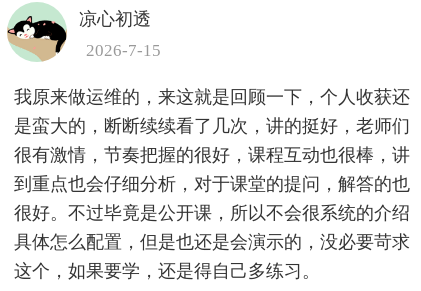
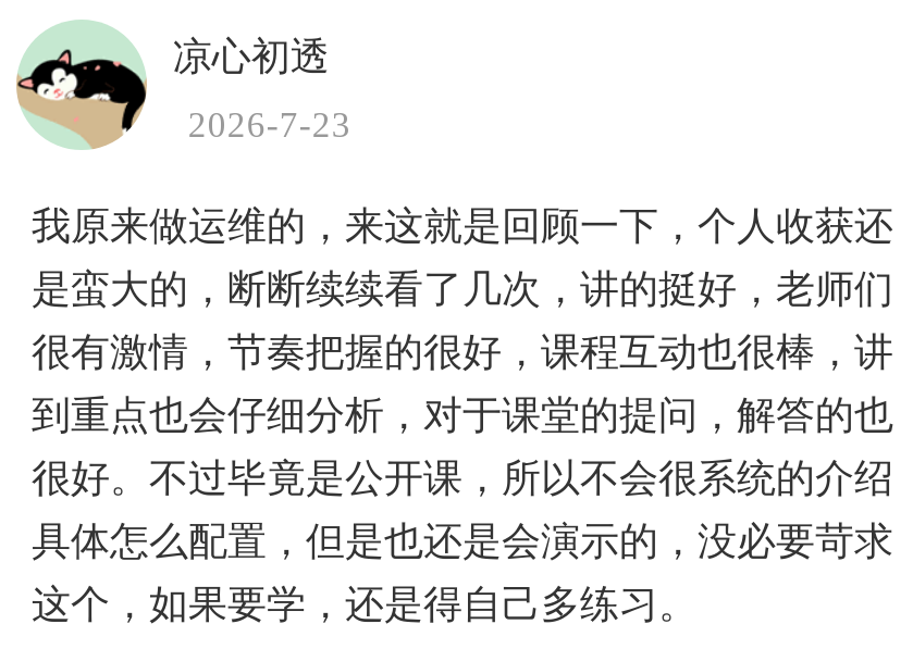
- 2026-7-15
+ 2026-7-23
